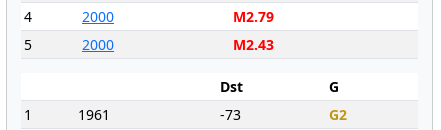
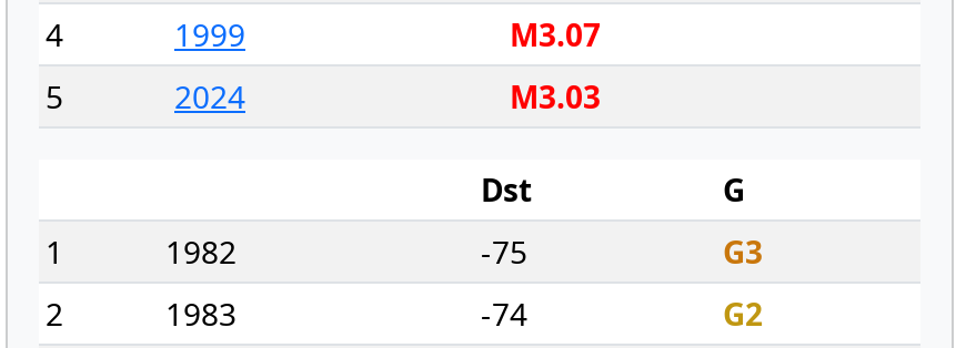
- 2000
- M2.79
+ 1999
+ M3.07

- 2000
- M2.43
+ 2024
+ M3.03

- 1961
- -73
+ 1982
+ -75
+ G3
+ 2
+ 1983
+ -74
